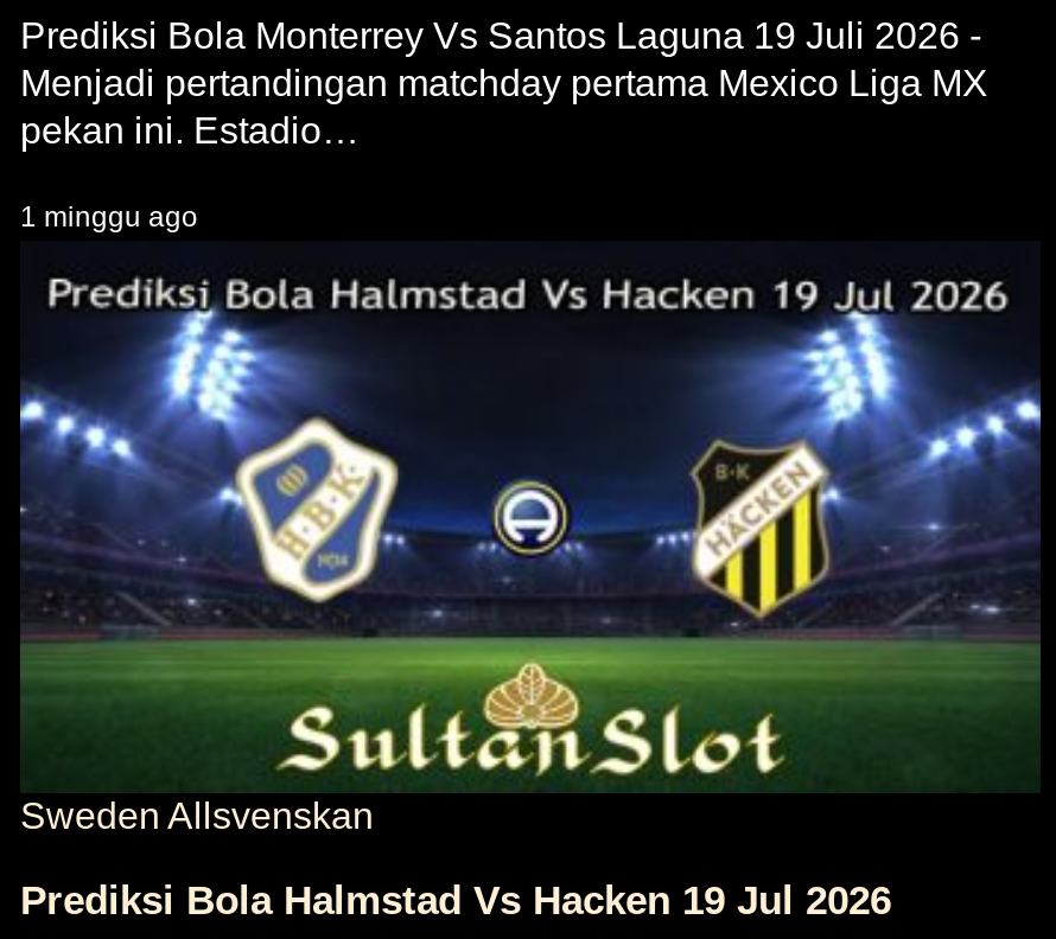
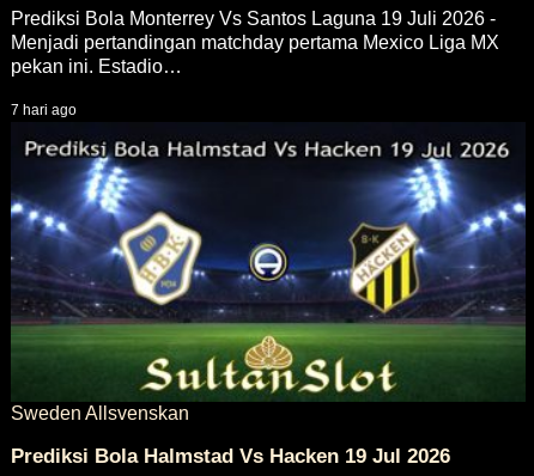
- 1 minggu ago
+ 7 hari ago
